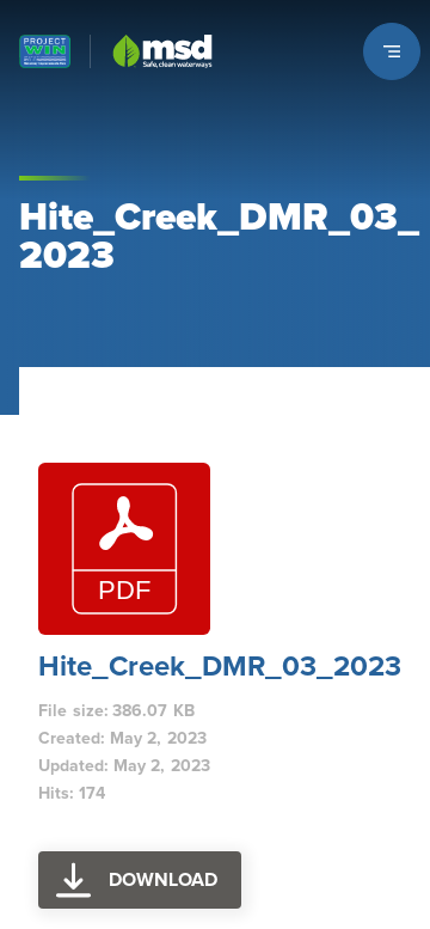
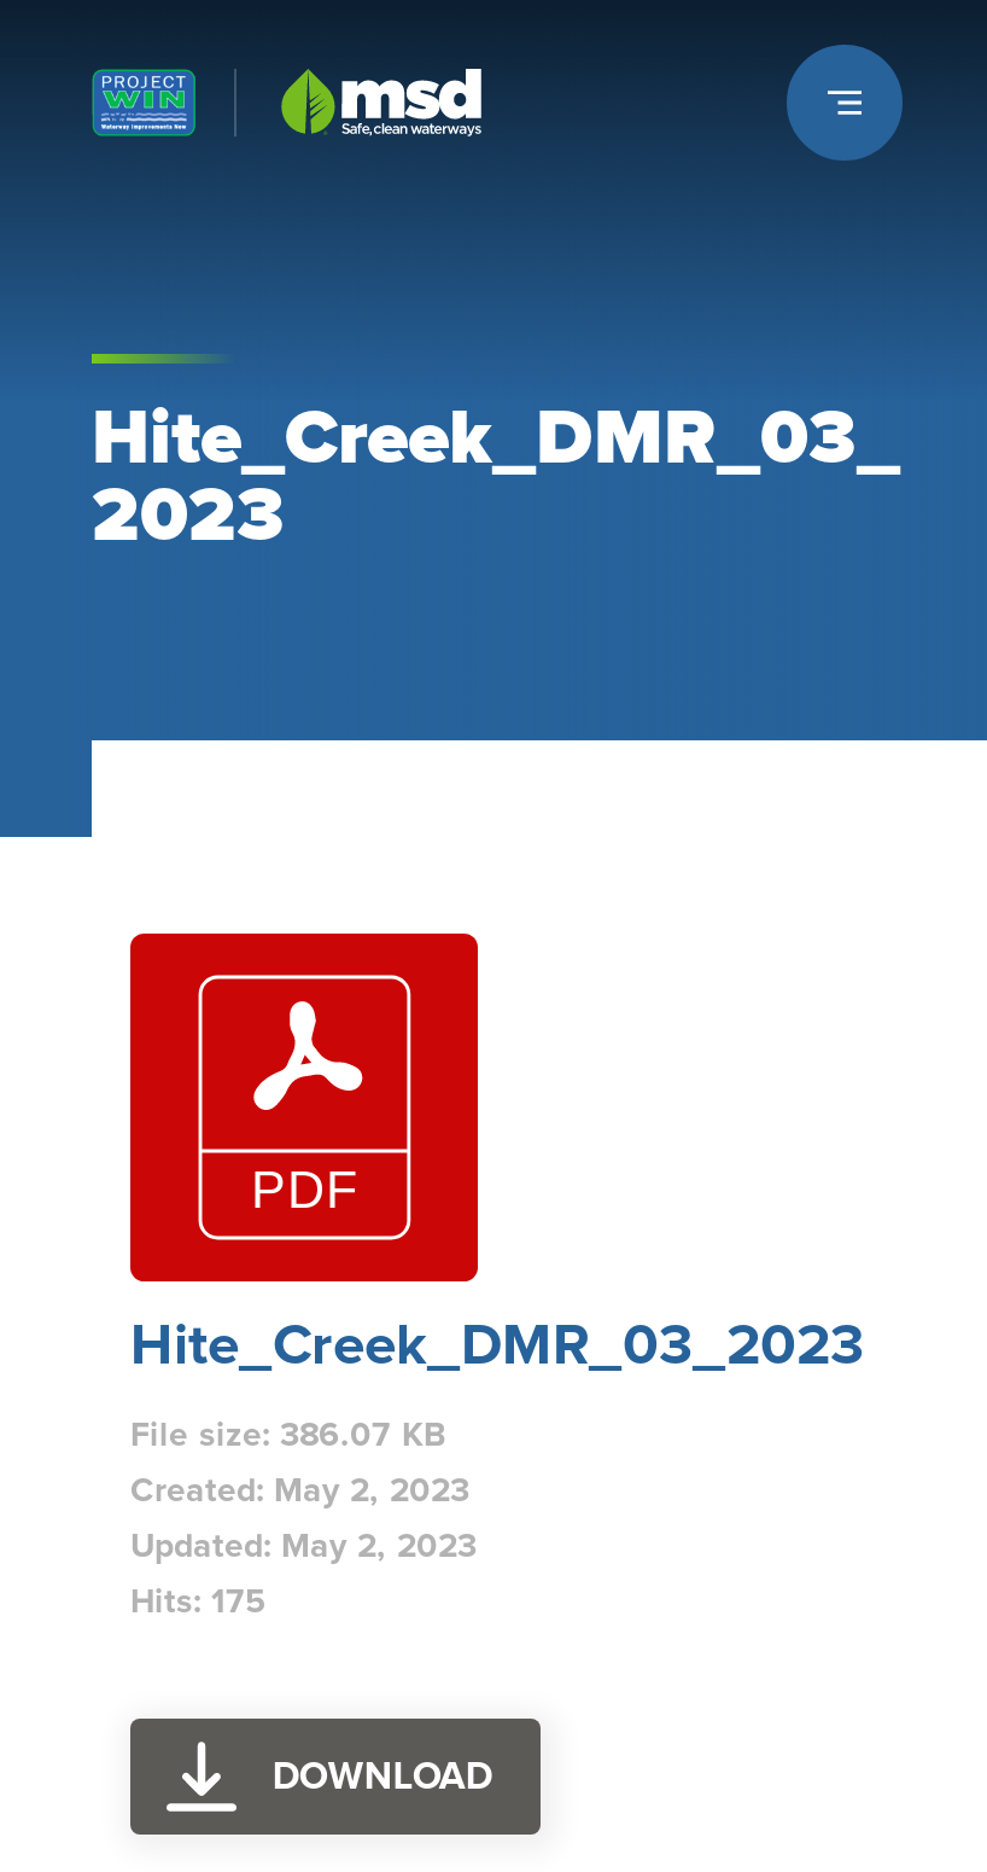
- Hits: 174
+ Hits: 175
